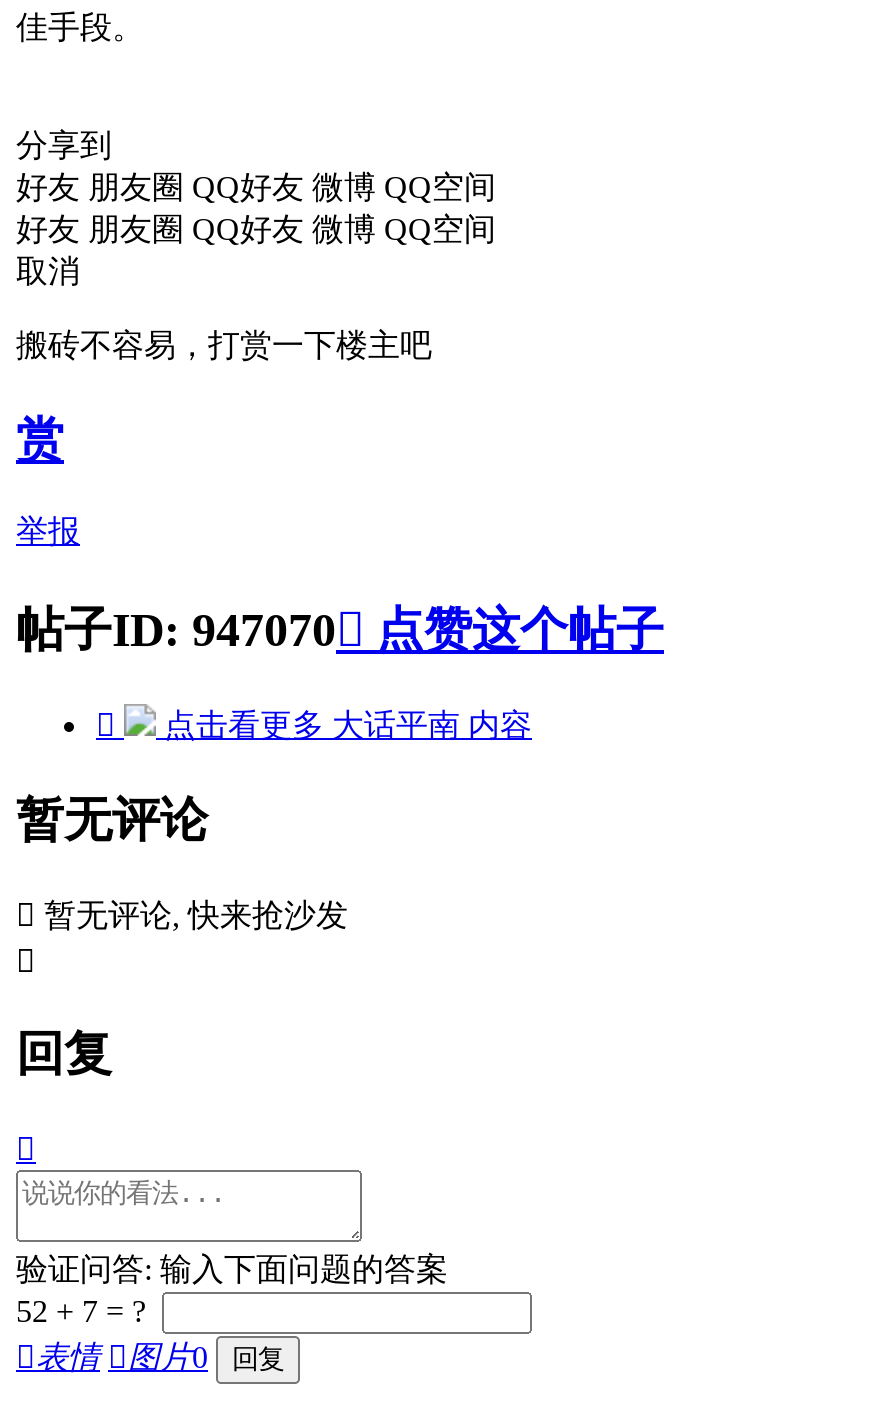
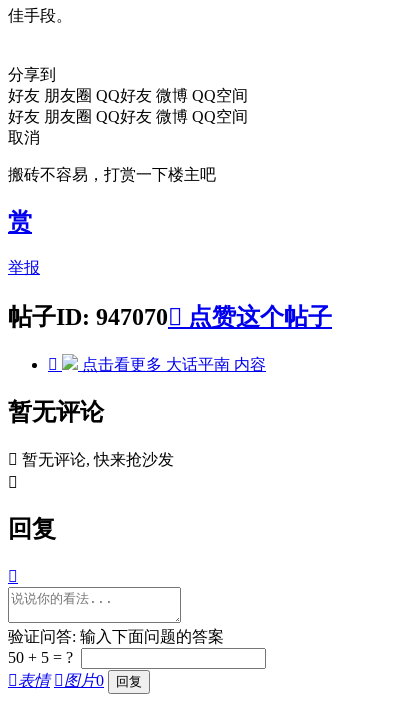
- 52 + 7 = ?
+ 50 + 5 = ?
